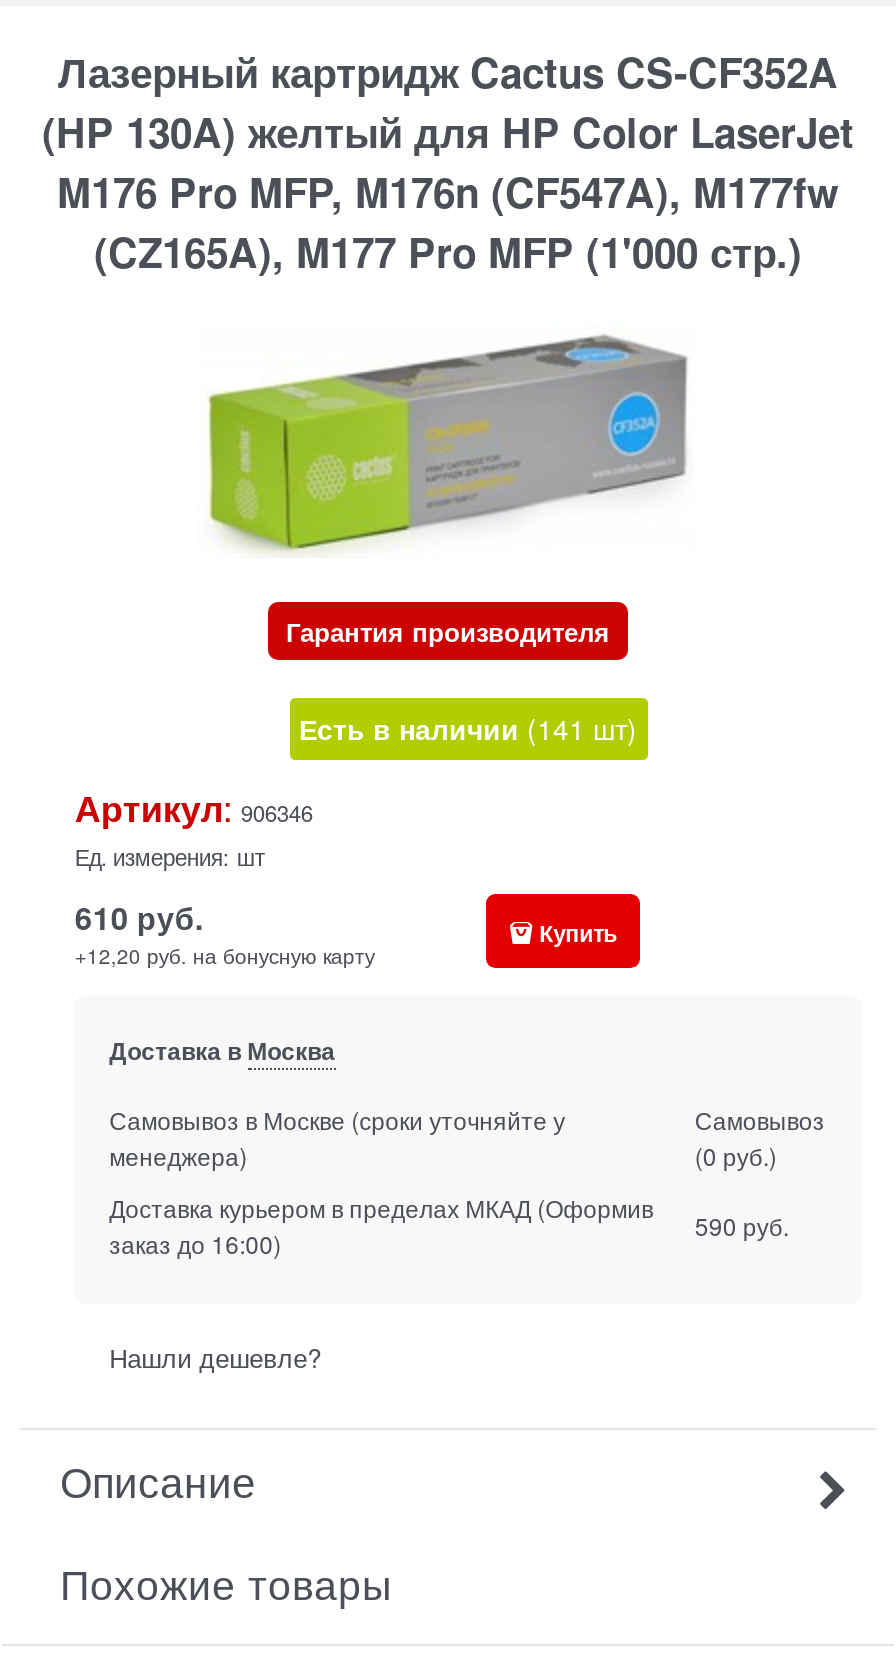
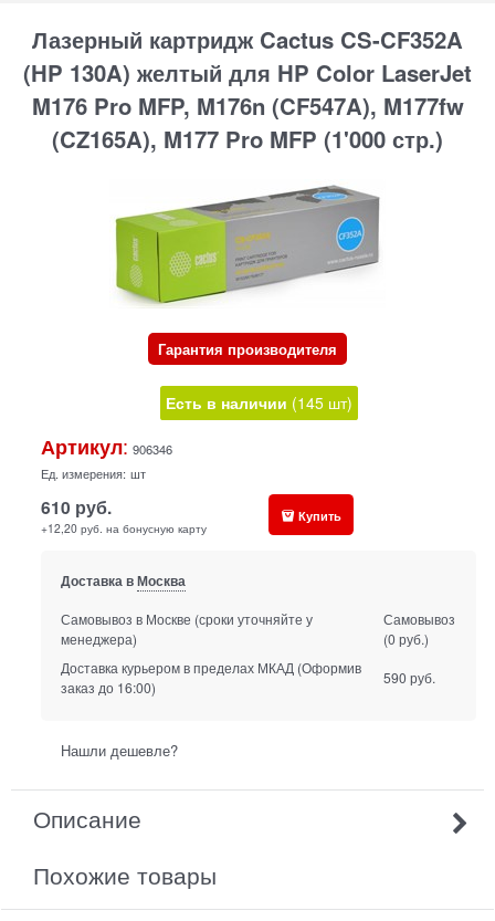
- Есть в наличии (141 шт)
+ Есть в наличии (145 шт)
